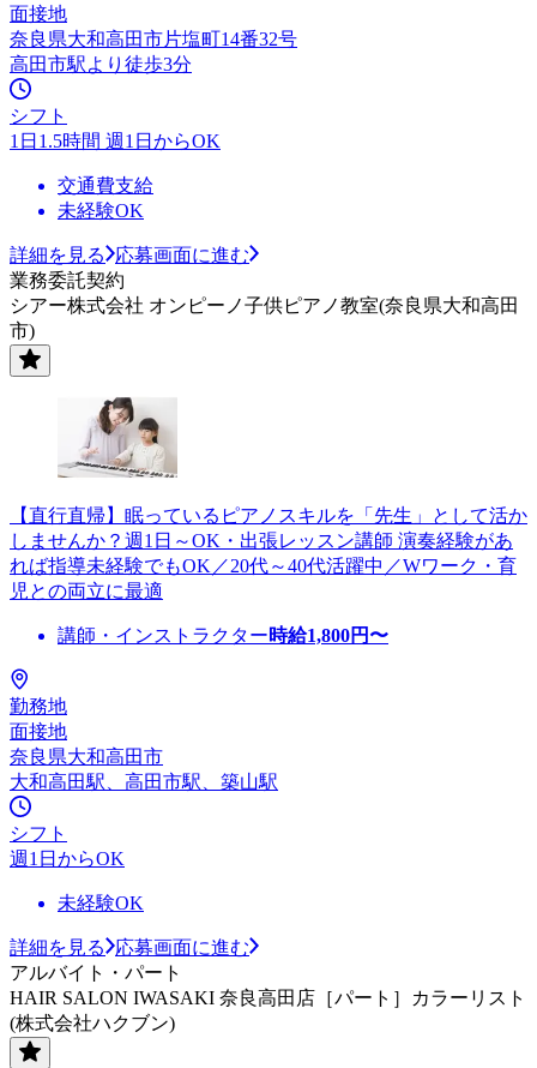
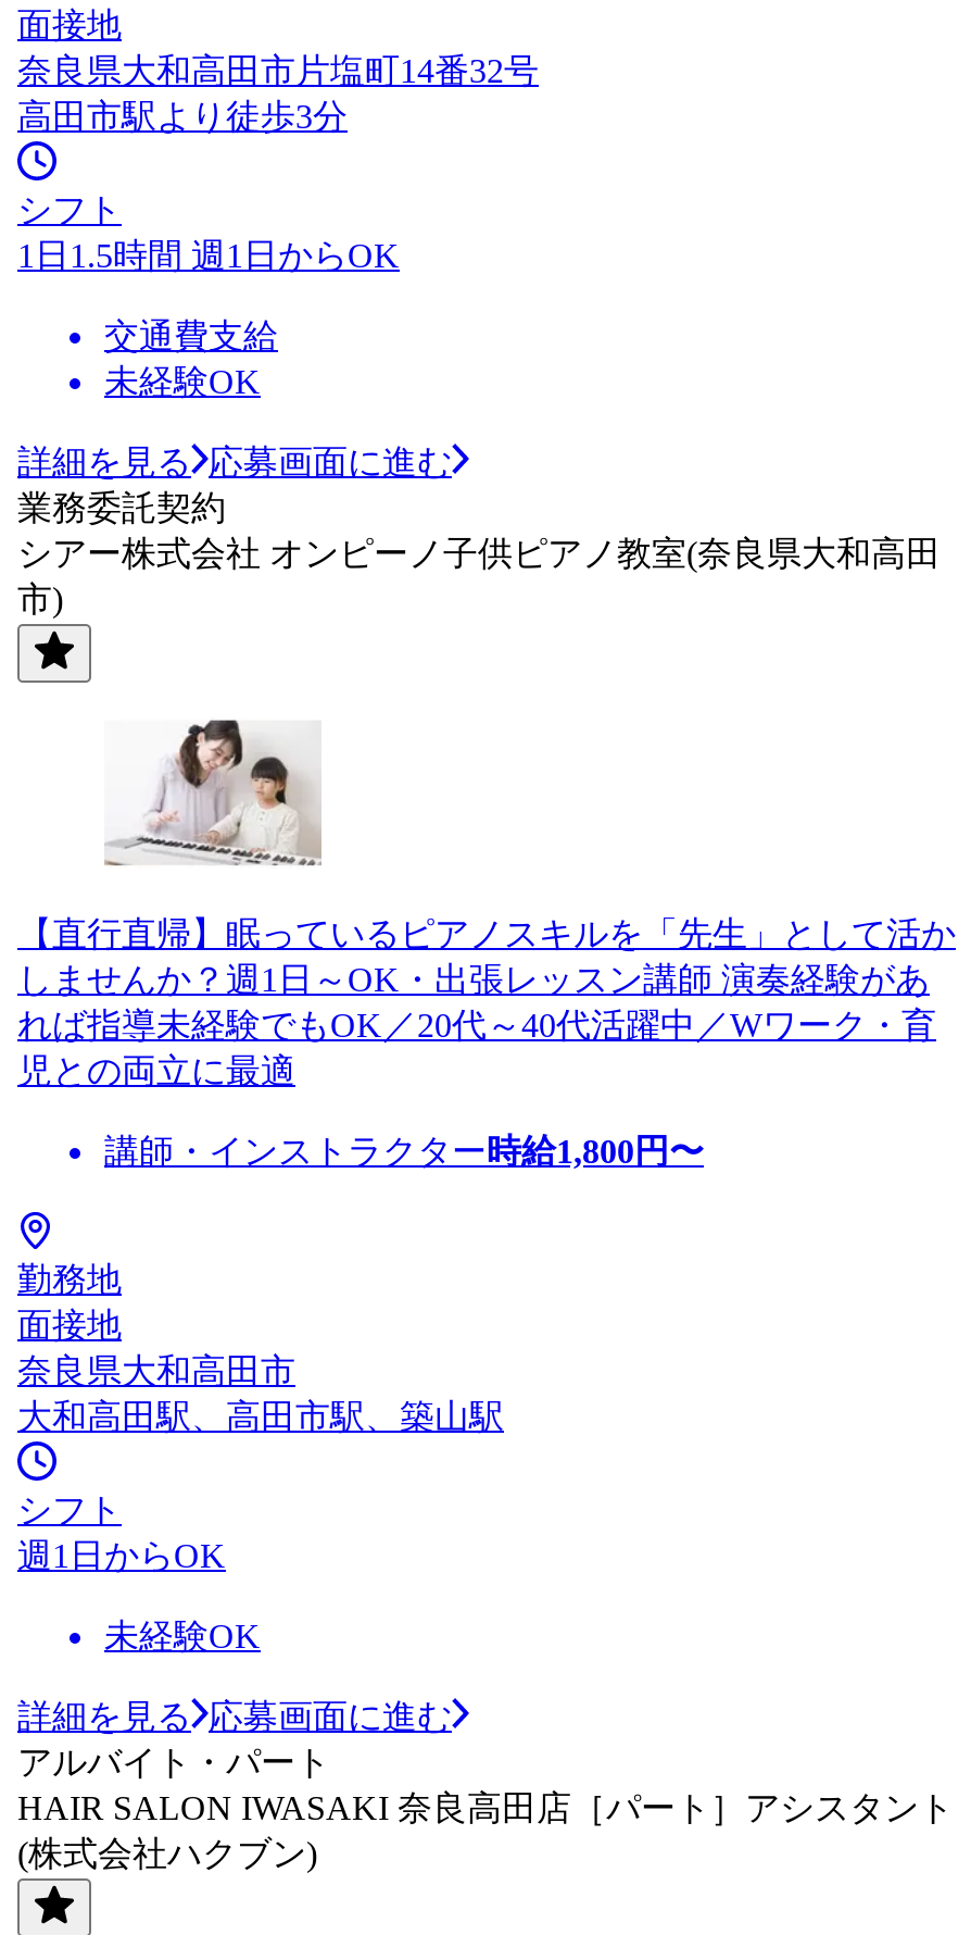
- HAIR SALON IWASAKI 奈良高田店［パート］カラーリスト
+ HAIR SALON IWASAKI 奈良高田店［パート］アシスタント
